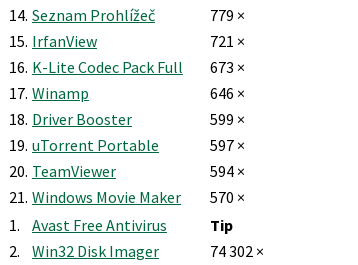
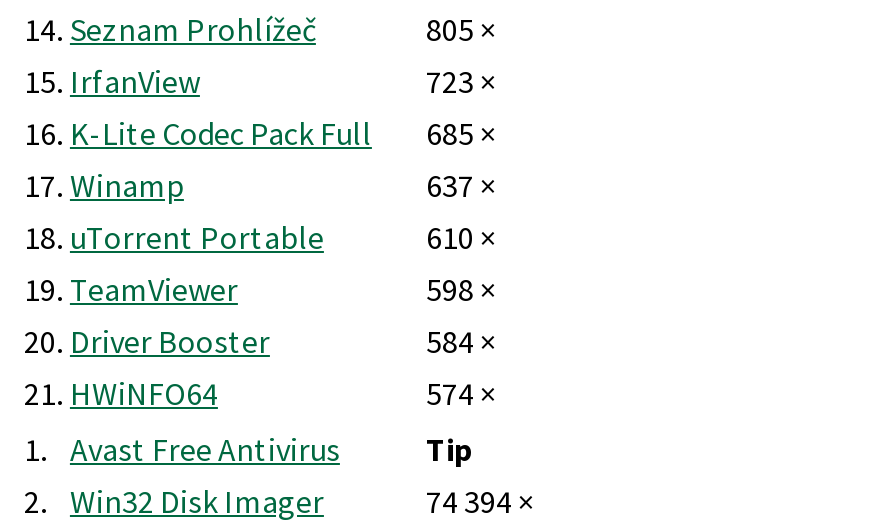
- 779 ×
+ 805 ×

- 721 ×
+ 723 ×

- 16. K-Lite Codec Pack Full 673 ×
+ 16. K-Lite Codec Pack Full 685 ×

- 646 ×
- 18. Driver Booster
- 599 ×
- 19. uTorrent Portable
- 597 ×
- 20. TeamViewer
- 594 ×
- 21. Windows Movie Maker
- 570 ×
+ 637 ×
+ 18. uTorrent Portable
+ 610 ×
+ 19. TeamViewer
+ 598 ×
+ 20. Driver Booster
+ 584 ×
+ 21. HWiNFO64
+ 574 ×

- 74 302 ×
+ 74 394 ×
